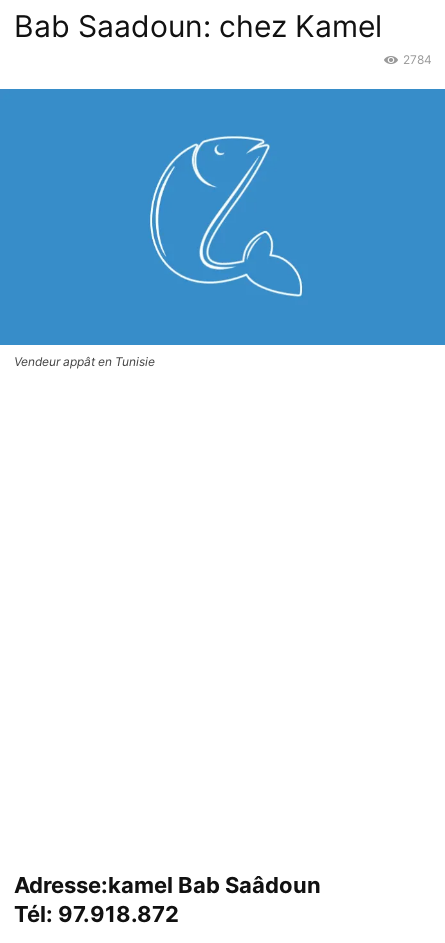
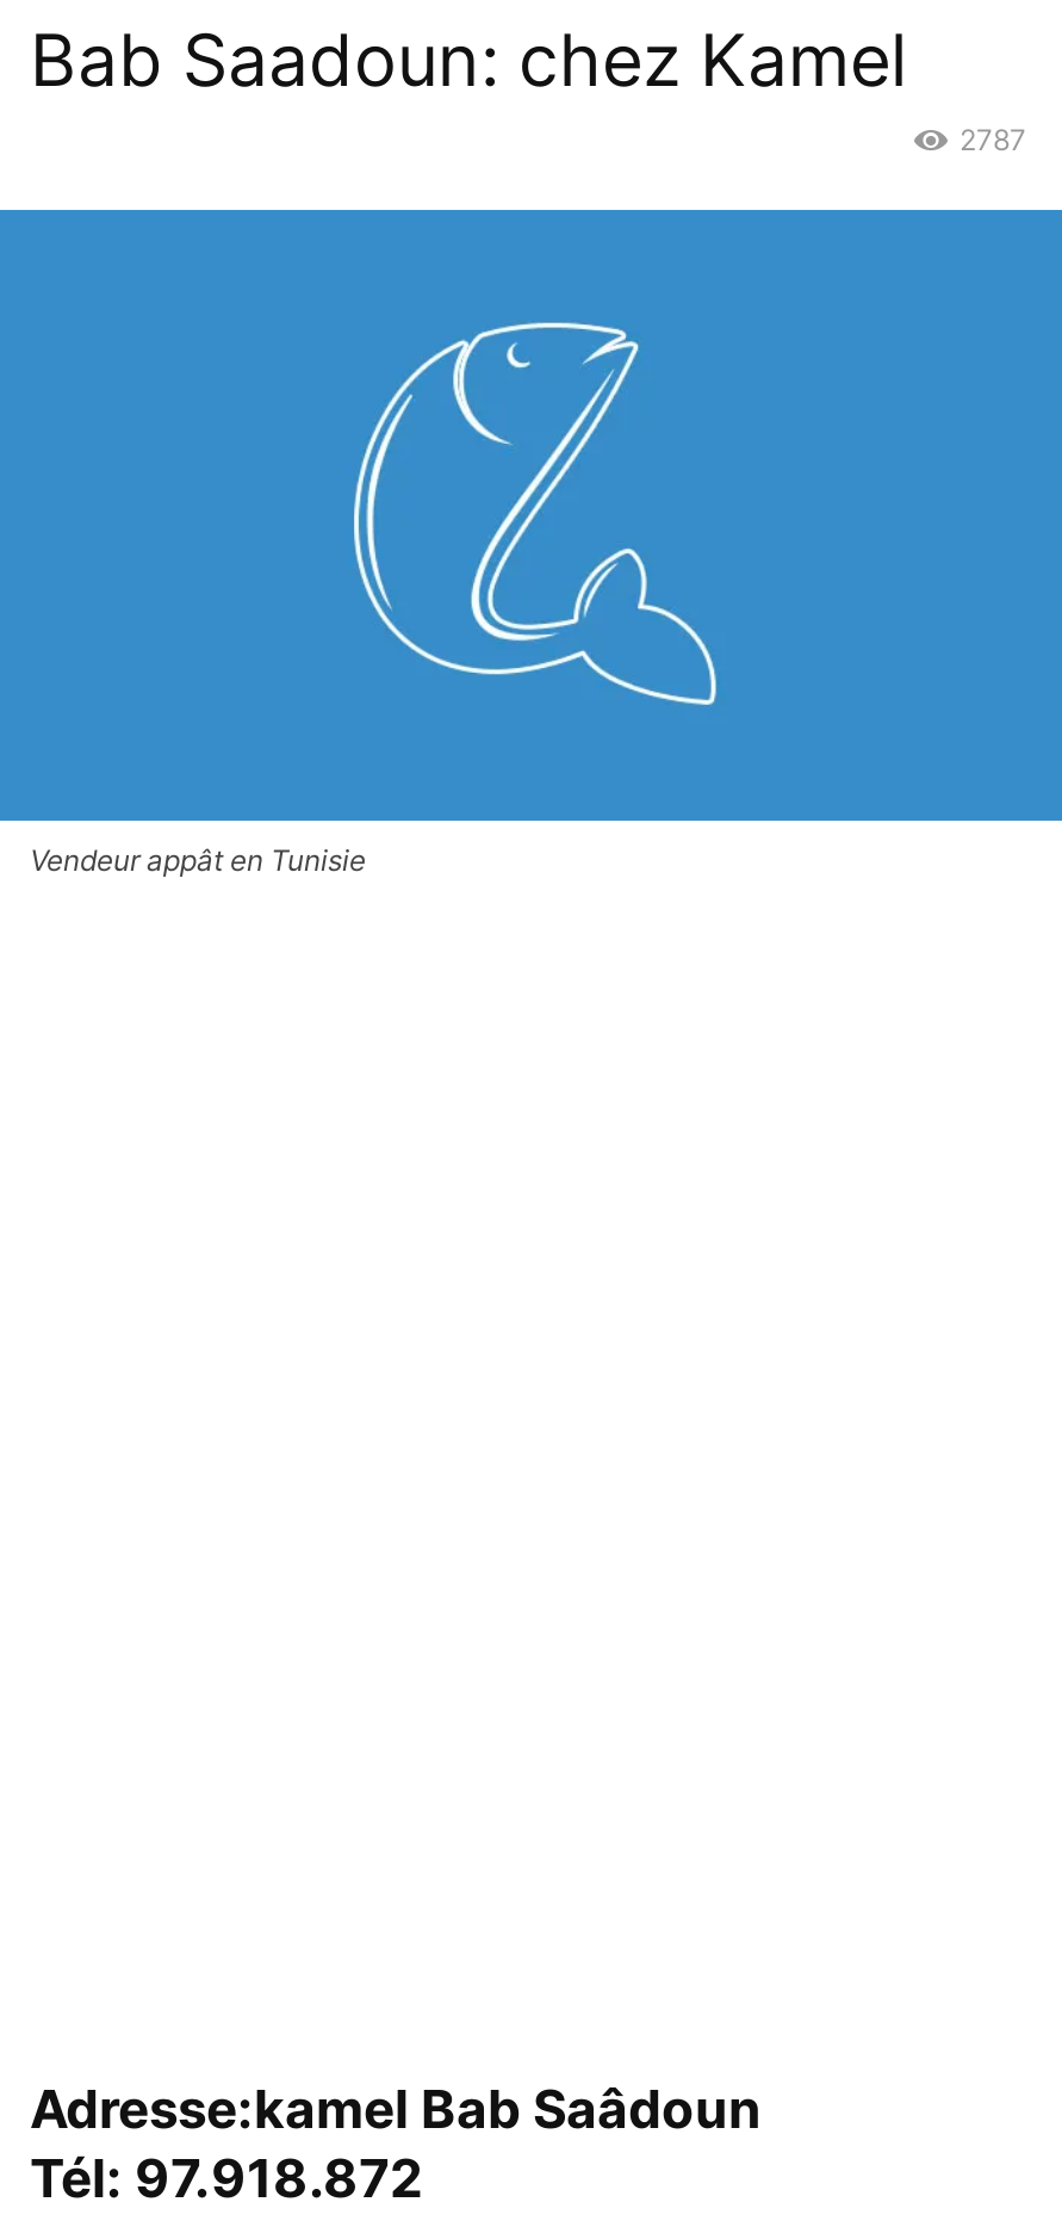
- 2784
+ 2787
